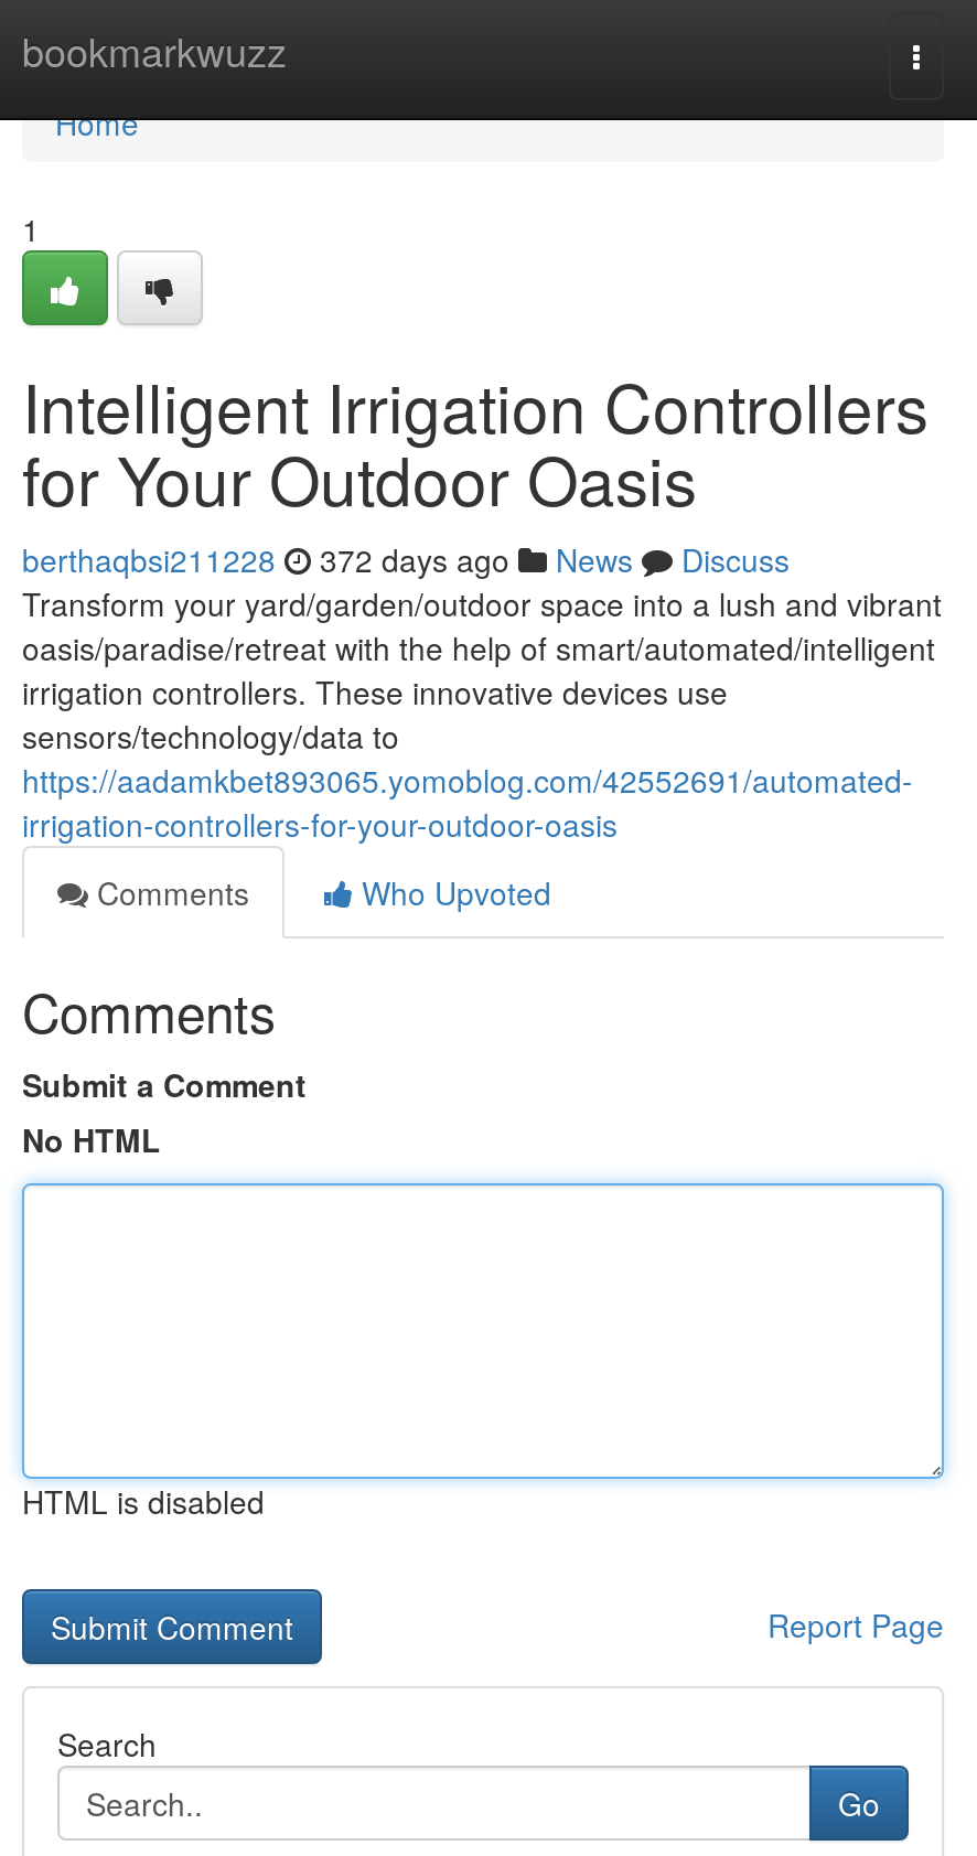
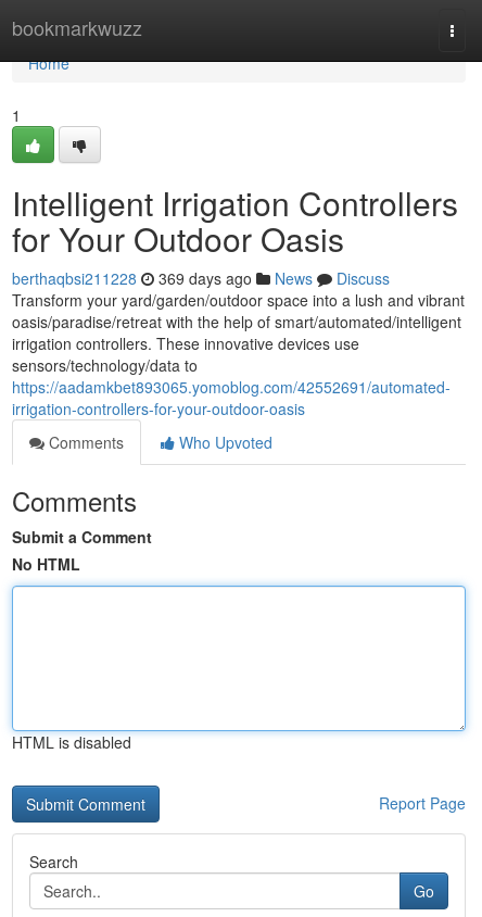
- berthaqbsi211228 372 days ago News Discuss
+ berthaqbsi211228 369 days ago News Discuss
